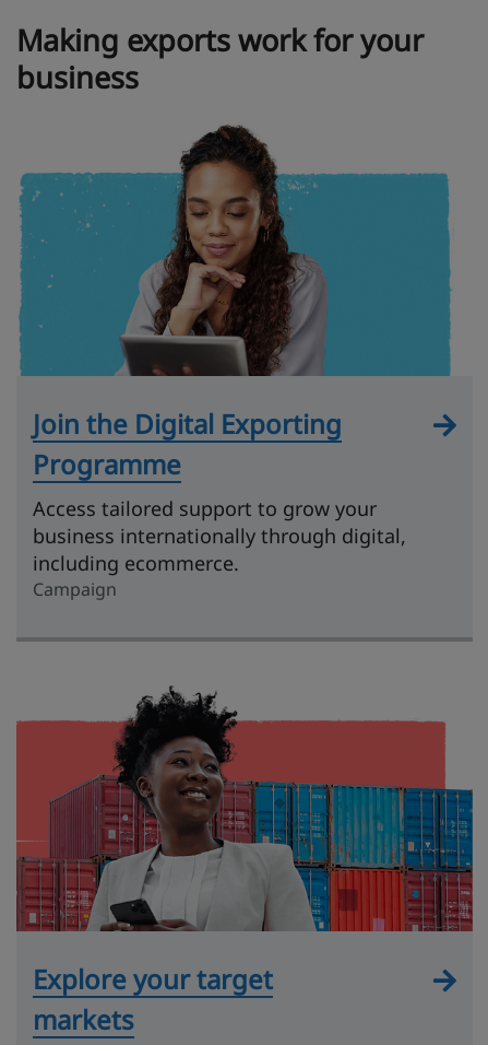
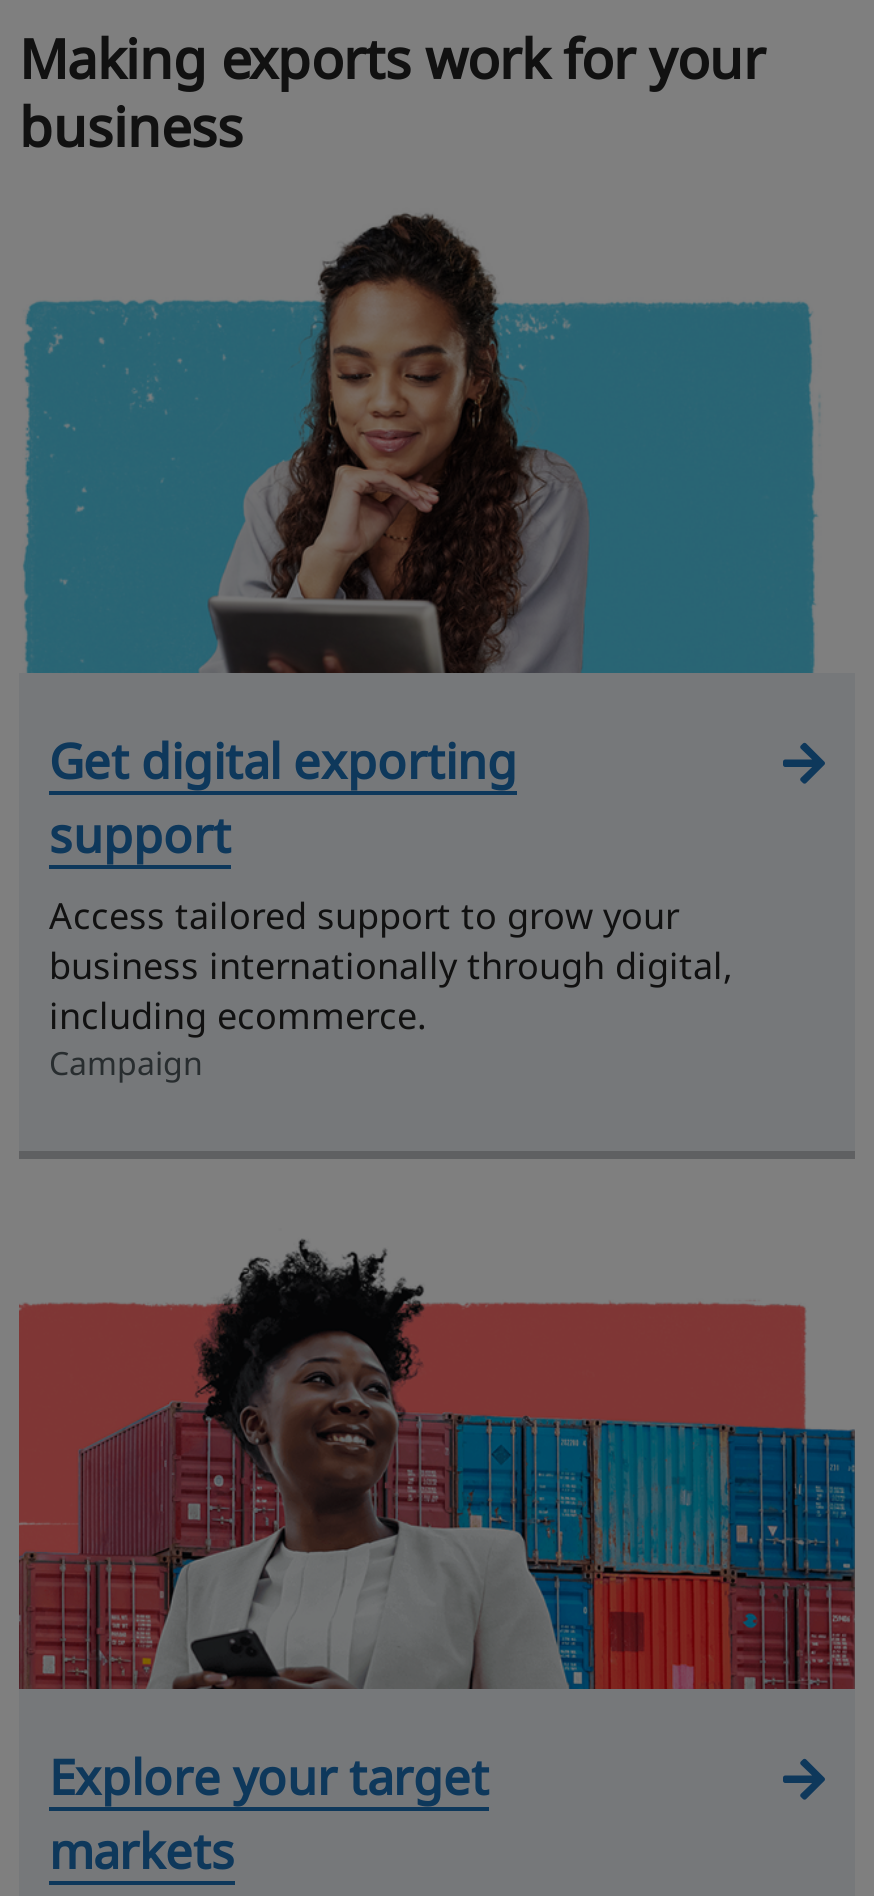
- Join the Digital Exporting
- Programme
+ Get digital exporting
+ support
